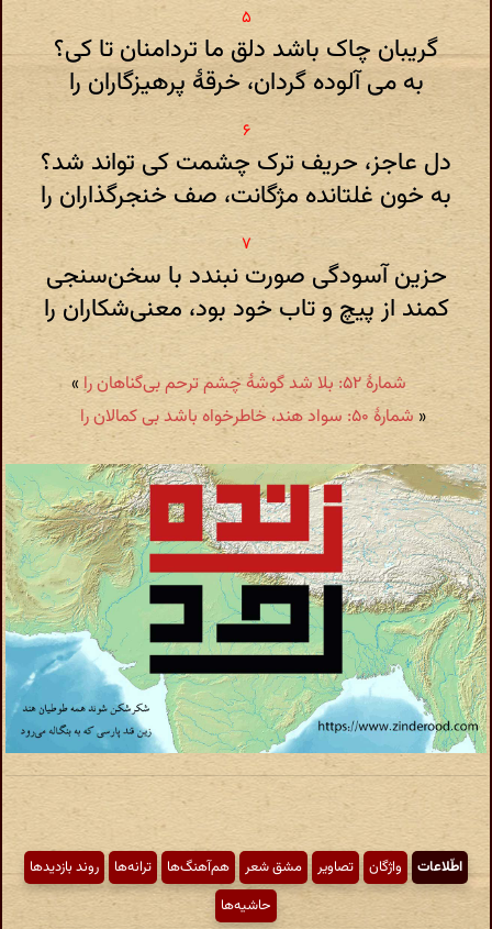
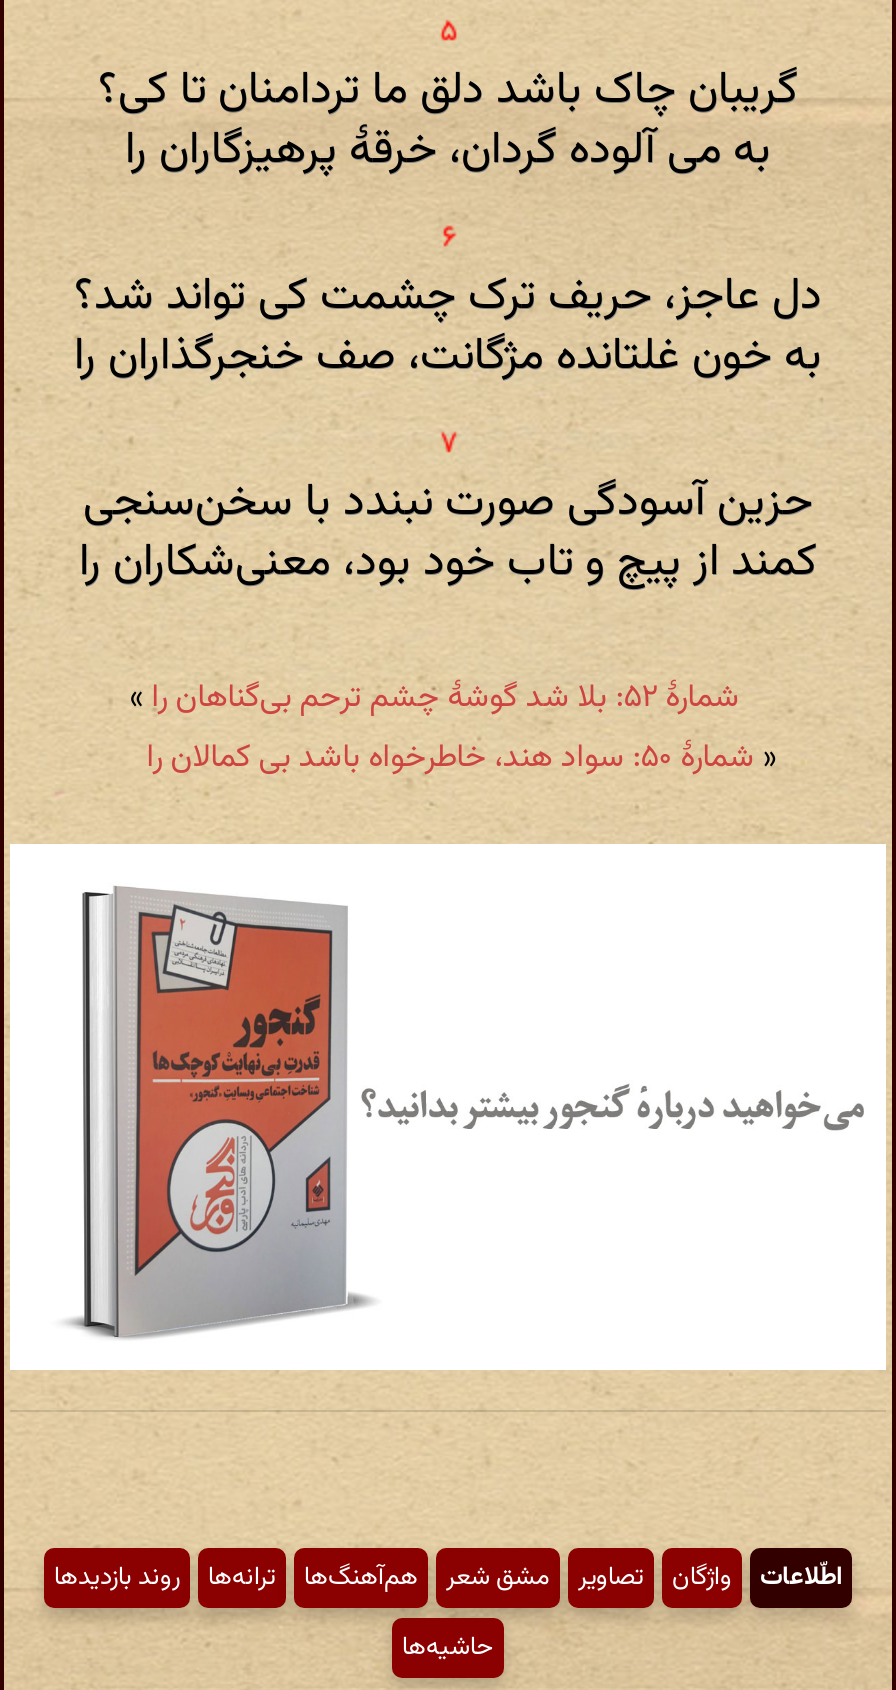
- [image]
+ [image]
